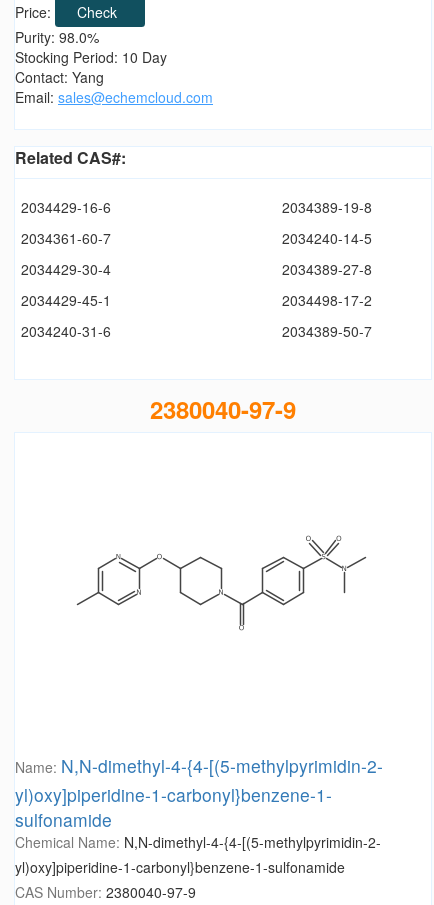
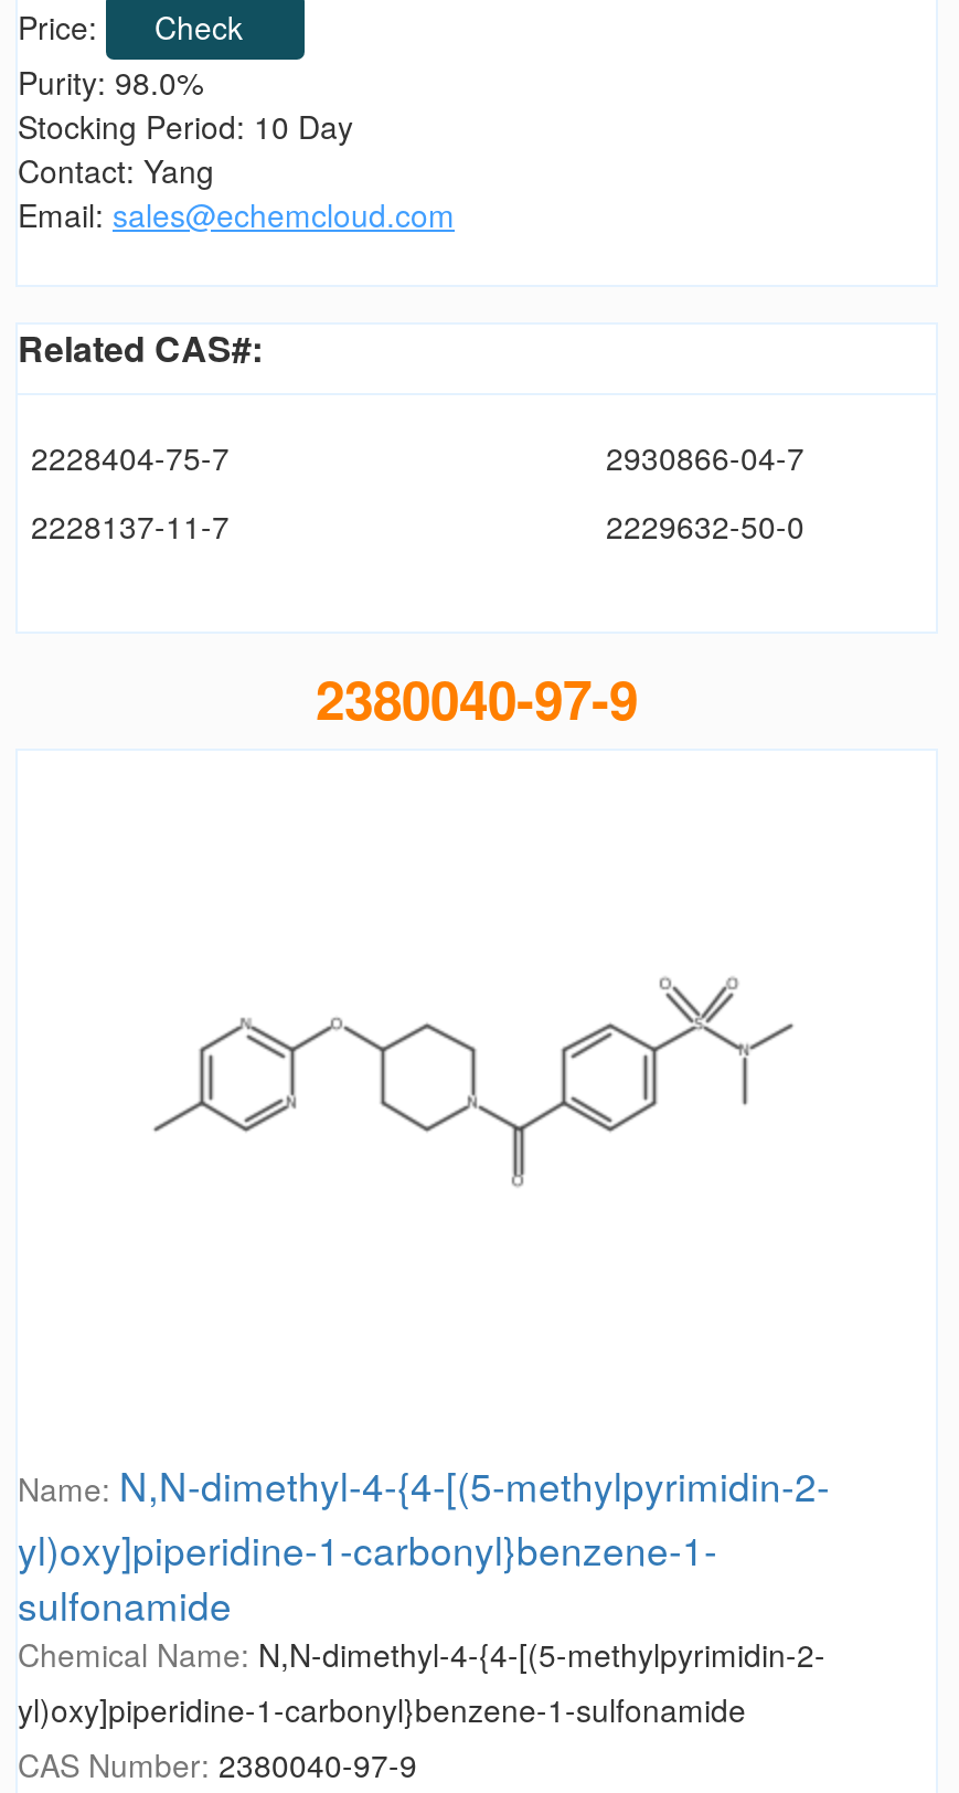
- 2034429-16-6
- 2034389-19-8
- 2034361-60-7
- 2034240-14-5
- 2034429-30-4
- 2034389-27-8
- 2034429-45-1
- 2034498-17-2
- 2034240-31-6
- 2034389-50-7
+ 2228404-75-7
+ 2930866-04-7
+ 2228137-11-7
+ 2229632-50-0
